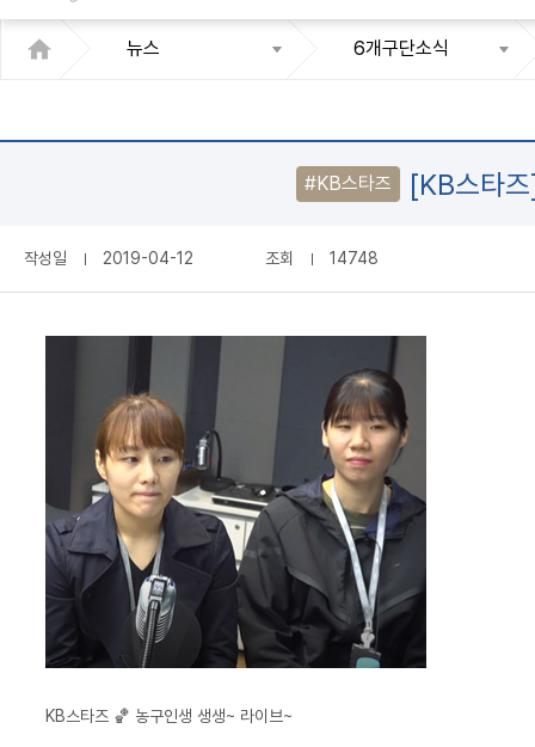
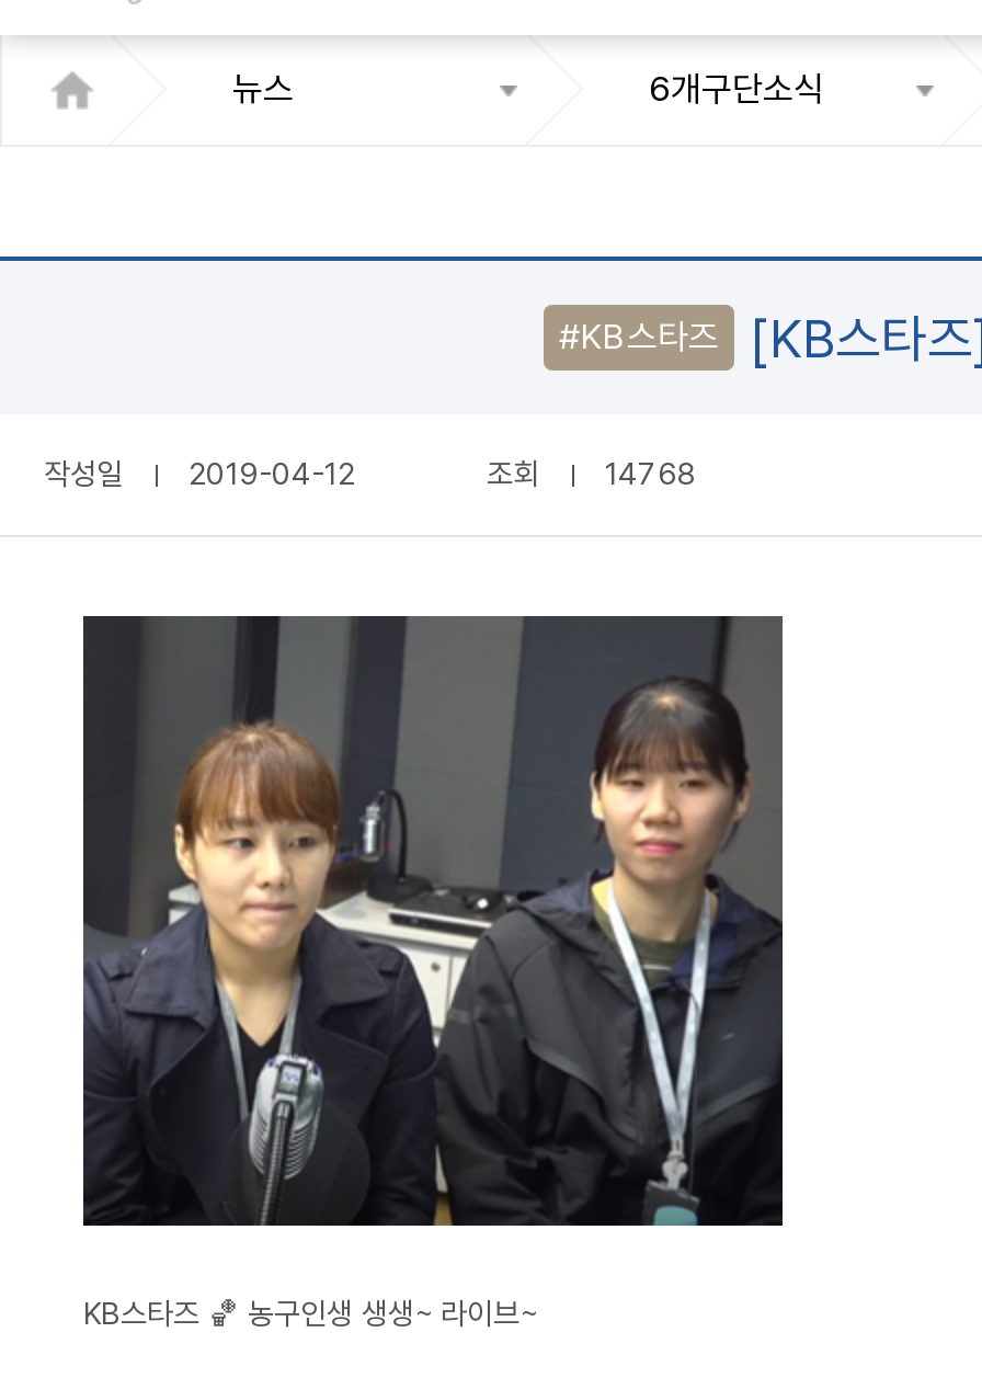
- 조회 14748
+ 조회 14768
